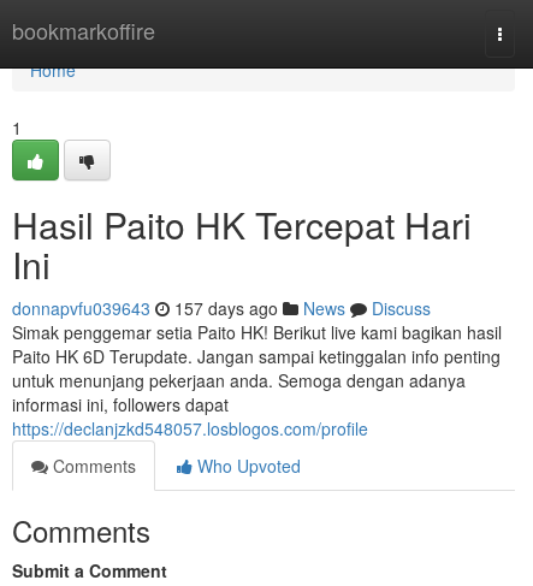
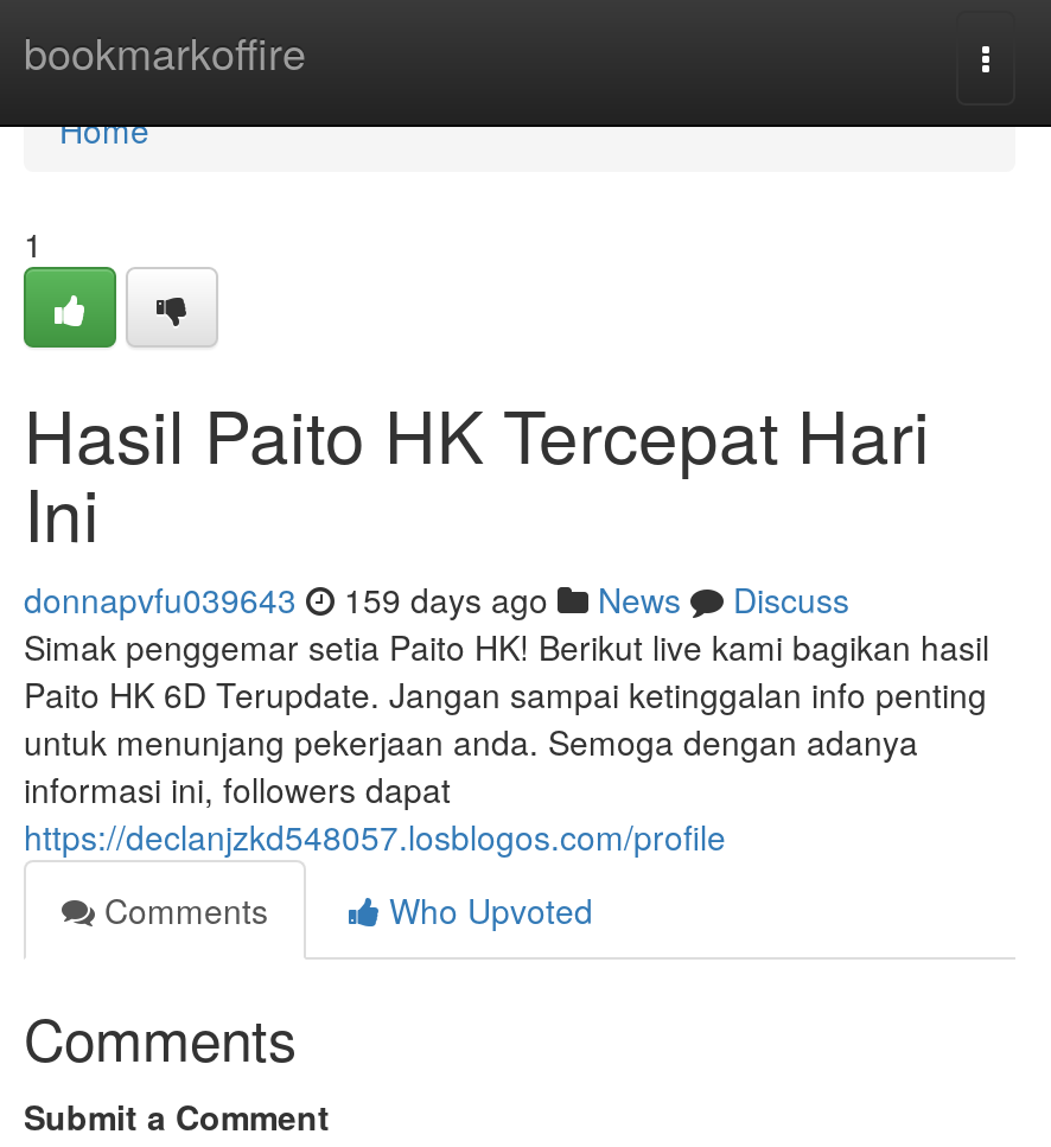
- donnapvfu039643 157 days ago News Discuss
+ donnapvfu039643 159 days ago News Discuss
